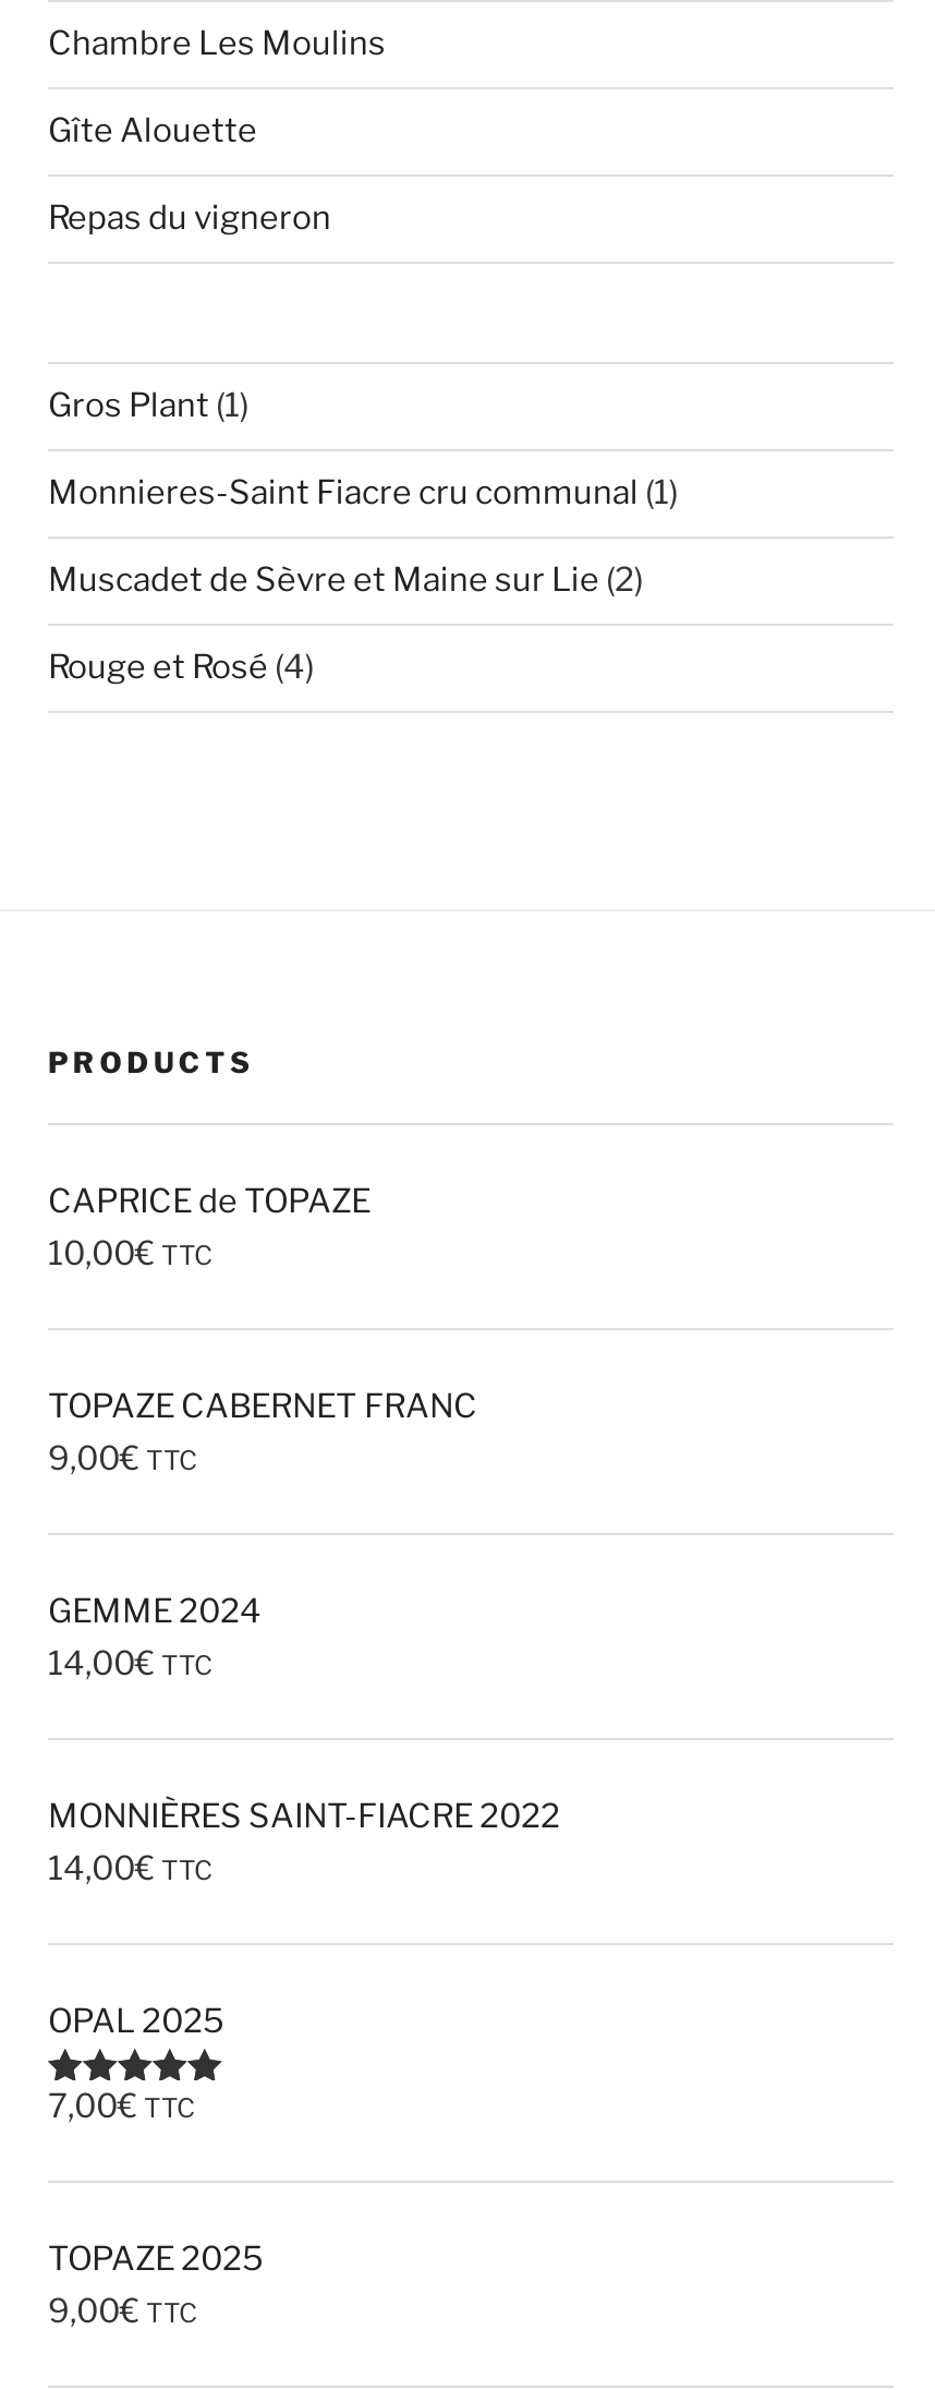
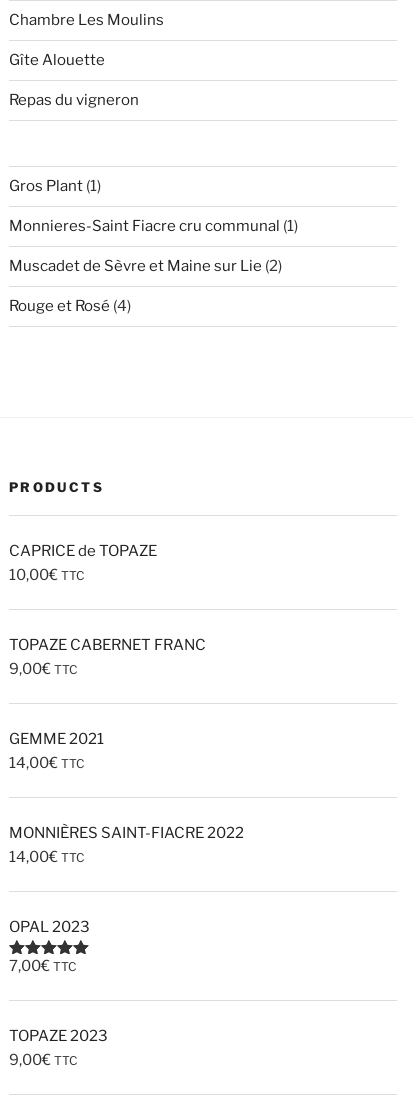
- GEMME 2024
+ GEMME 2021

- OPAL 2025
+ OPAL 2023

- TOPAZE 2025
+ TOPAZE 2023
